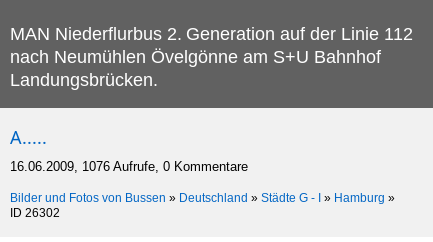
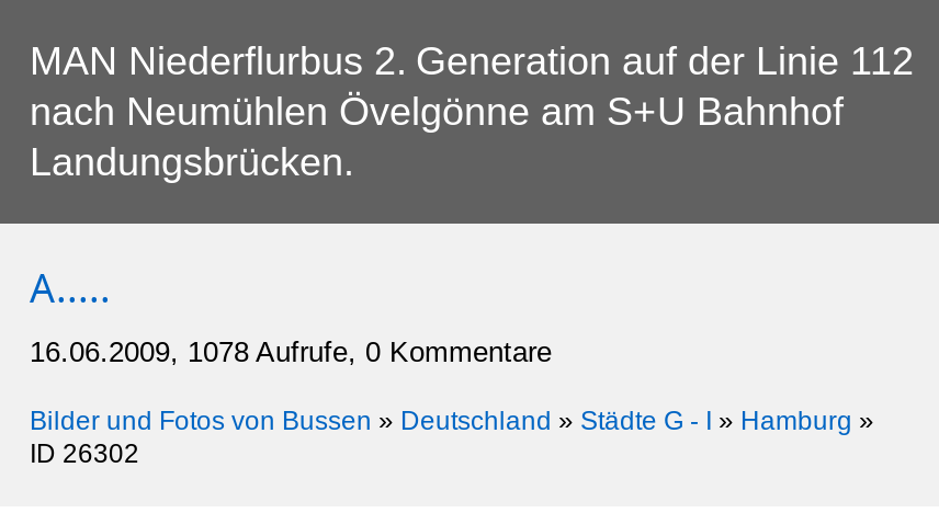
- 16.06.2009, 1076 Aufrufe, 0 Kommentare
+ 16.06.2009, 1078 Aufrufe, 0 Kommentare
